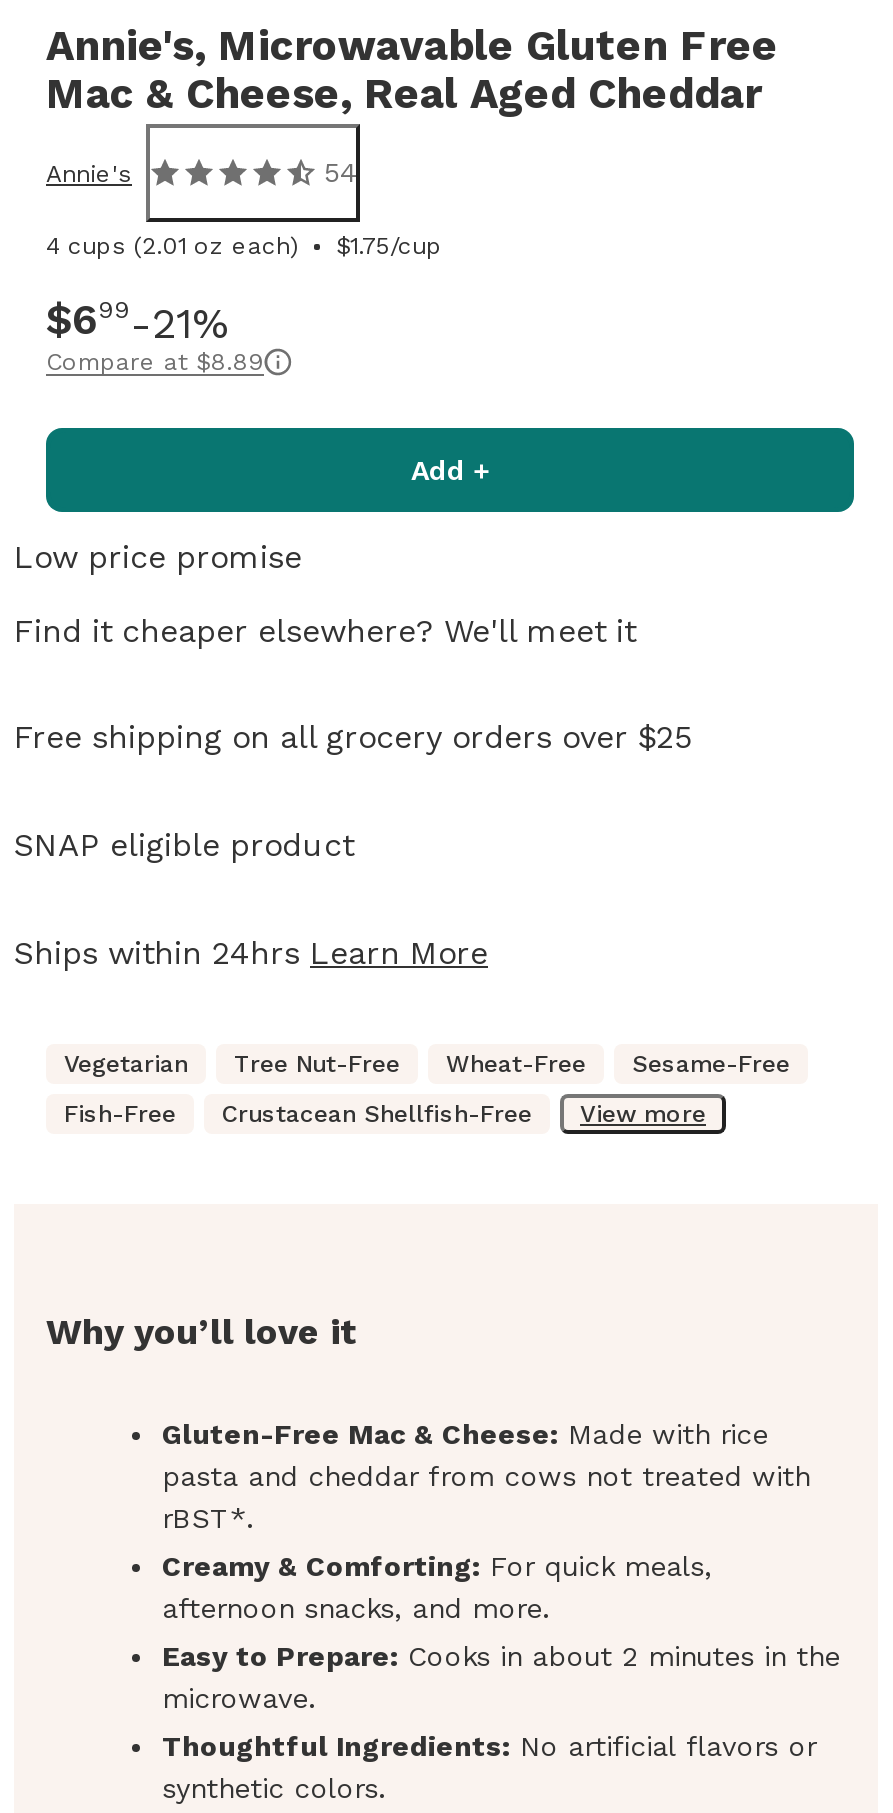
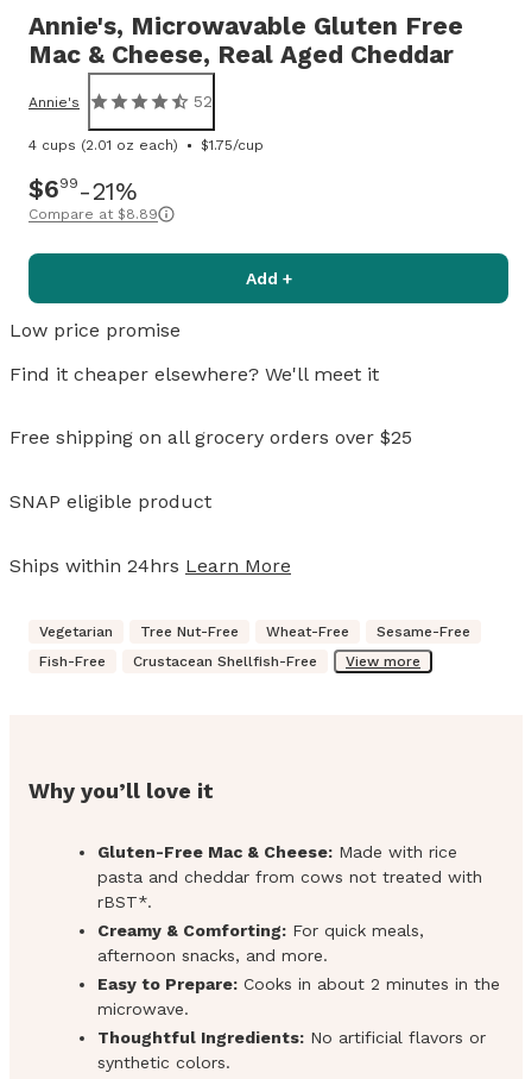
- 54
+ 52
